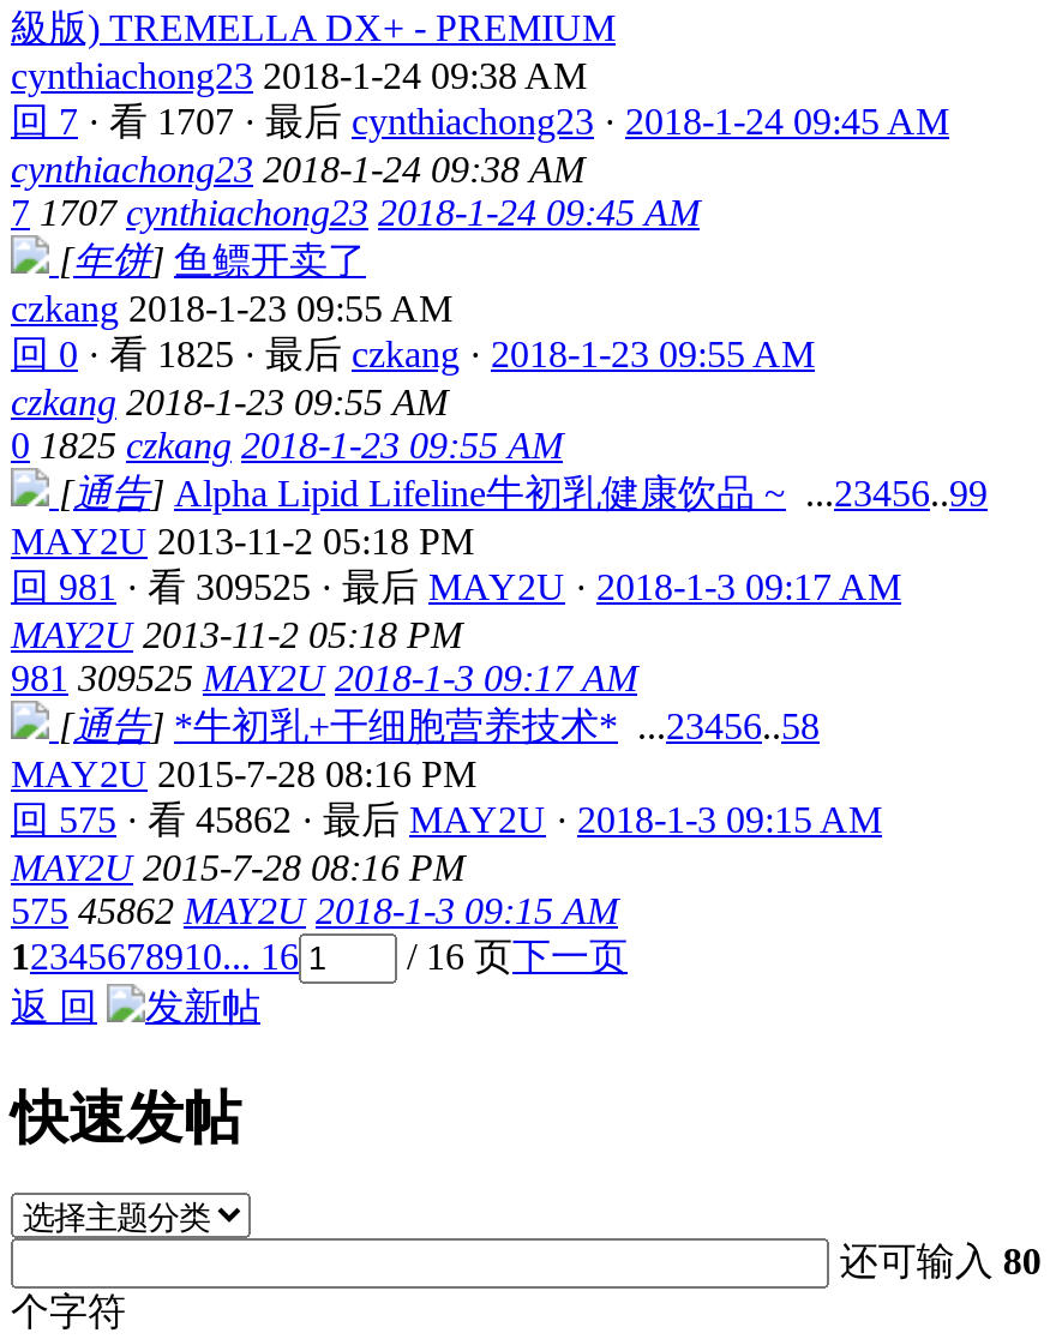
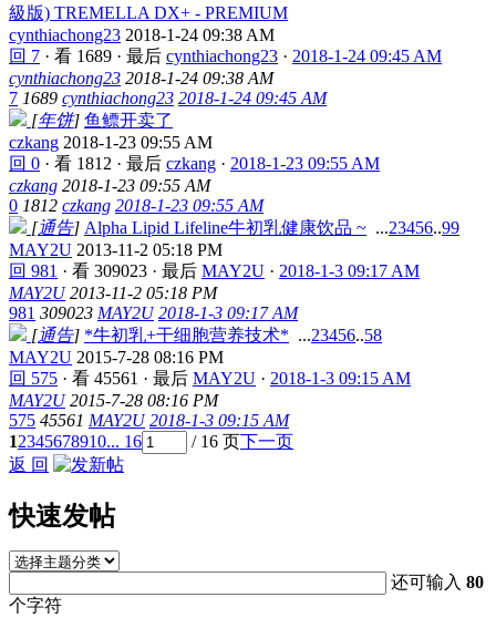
- 回 7 · 看 1707 · 最后cynthiachong23 · 2018-1-24 09:45 AM
+ 回 7 · 看 1689 · 最后cynthiachong23 · 2018-1-24 09:45 AM

- 7 1707 cynthiachong23 2018-1-24 09:45 AM
+ 7 1689 cynthiachong23 2018-1-24 09:45 AM

- 回 0 · 看 1825 · 最后czkang · 2018-1-23 09:55 AM
+ 回 0 · 看 1812 · 最后czkang · 2018-1-23 09:55 AM

- 0 1825 czkang 2018-1-23 09:55 AM
+ 0 1812 czkang 2018-1-23 09:55 AM

- 回 981 · 看 309525 · 最后MAY2U · 2018-1-3 09:17 AM
+ 回 981 · 看 309023 · 最后MAY2U · 2018-1-3 09:17 AM

- 981 309525 MAY2U 2018-1-3 09:17 AM
+ 981 309023 MAY2U 2018-1-3 09:17 AM

- 回 575 · 看 45862 · 最后MAY2U · 2018-1-3 09:15 AM
+ 回 575 · 看 45561 · 最后MAY2U · 2018-1-3 09:15 AM

- 575 45862 MAY2U 2018-1-3 09:15 AM
+ 575 45561 MAY2U 2018-1-3 09:15 AM
